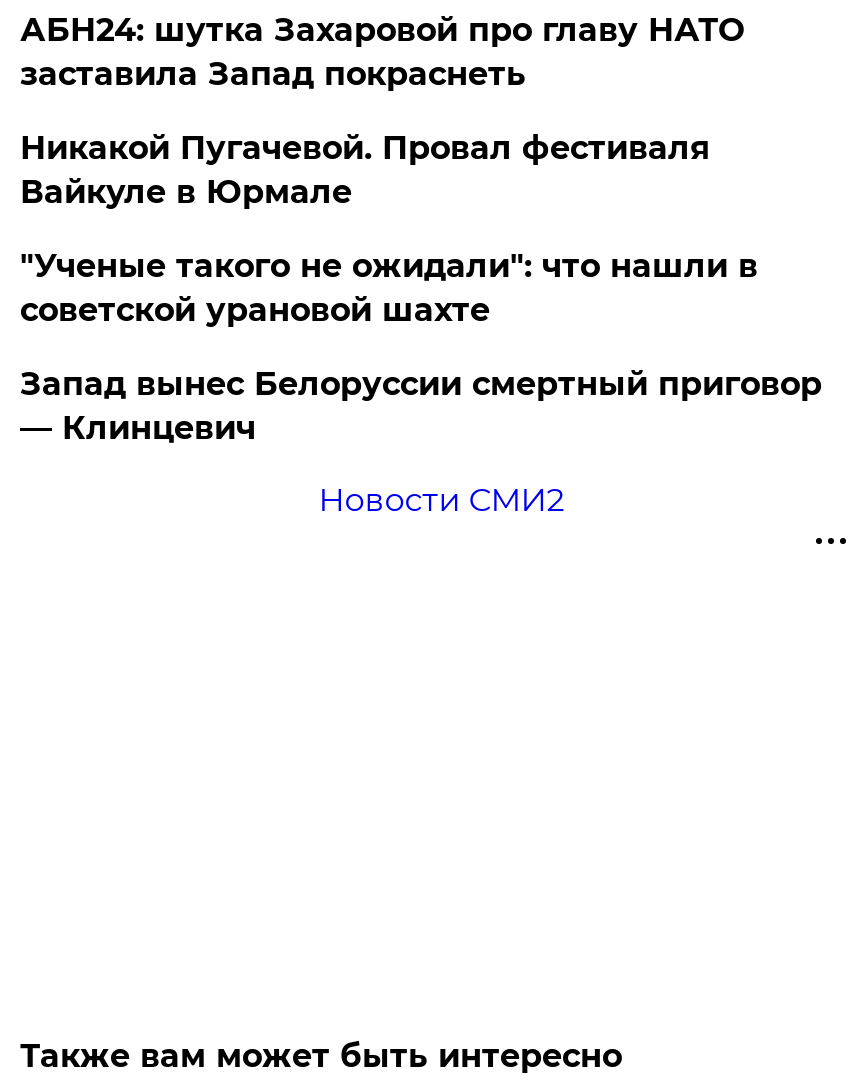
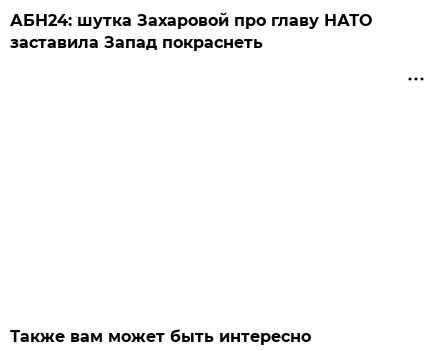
- Никакой Пугачевой. Провал фестиваля
- Вайкуле в Юрмале
- "Ученые такого не ожидали": что нашли в
- советской урановой шахте
- Запад вынес Белоруссии смертный приговор
- — Клинцевич
- Новости СМИ2
